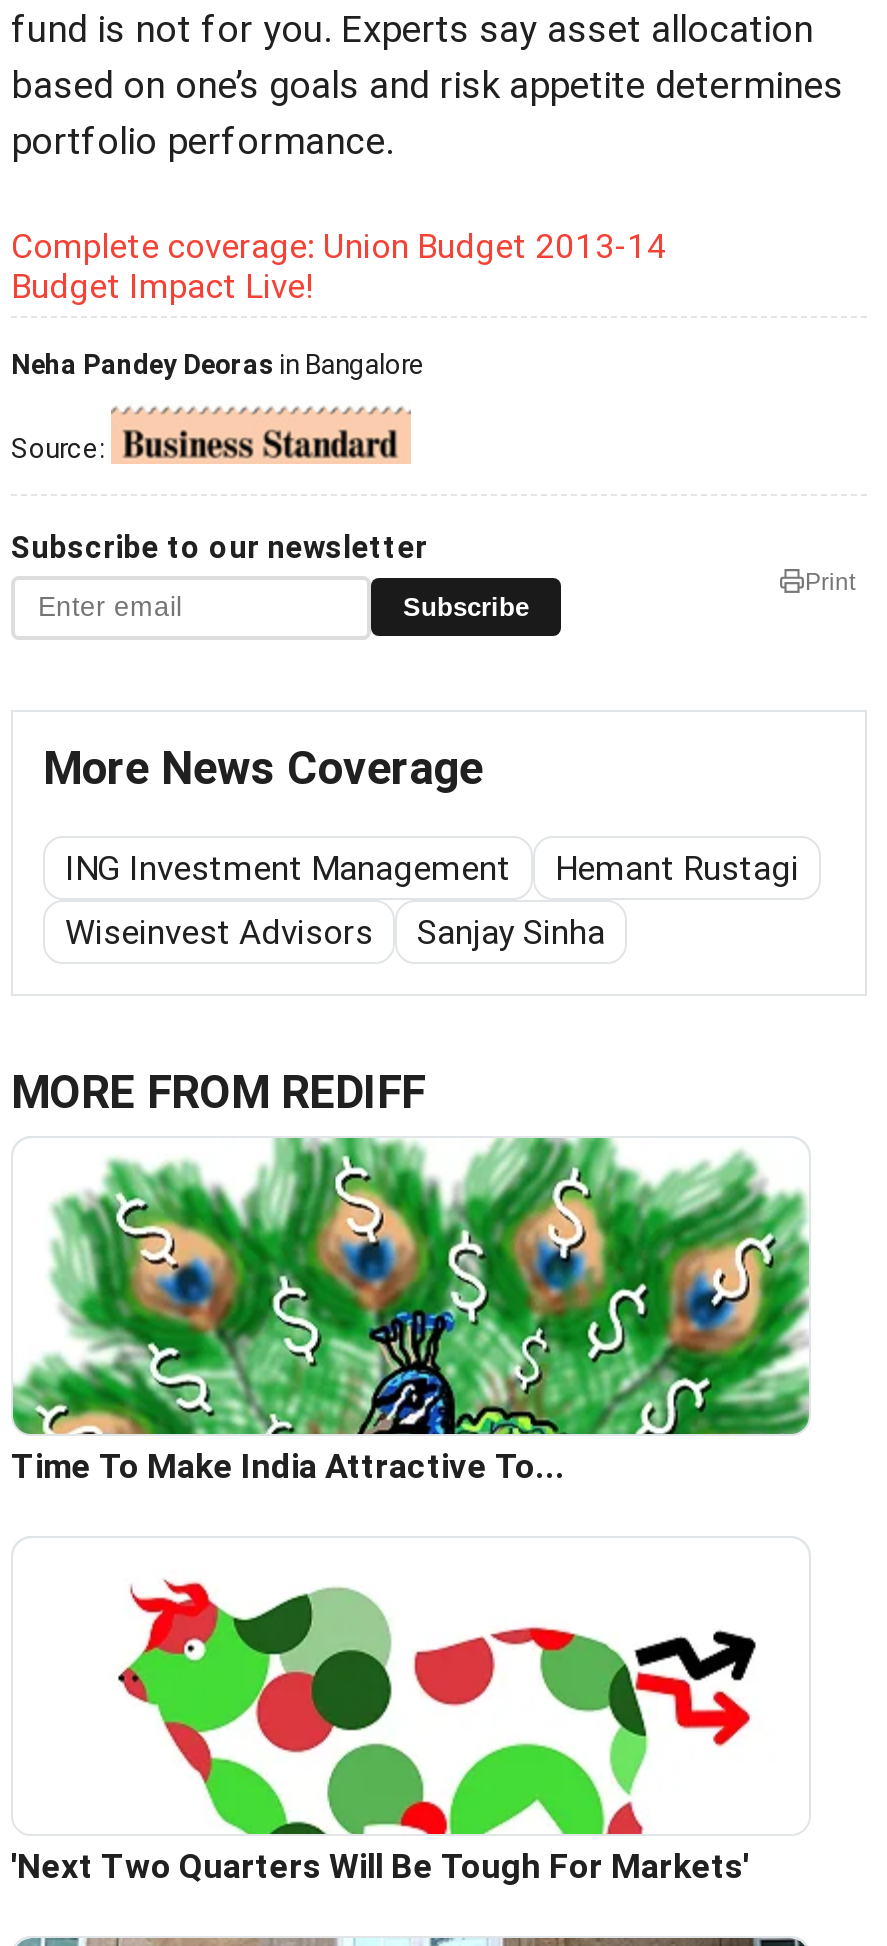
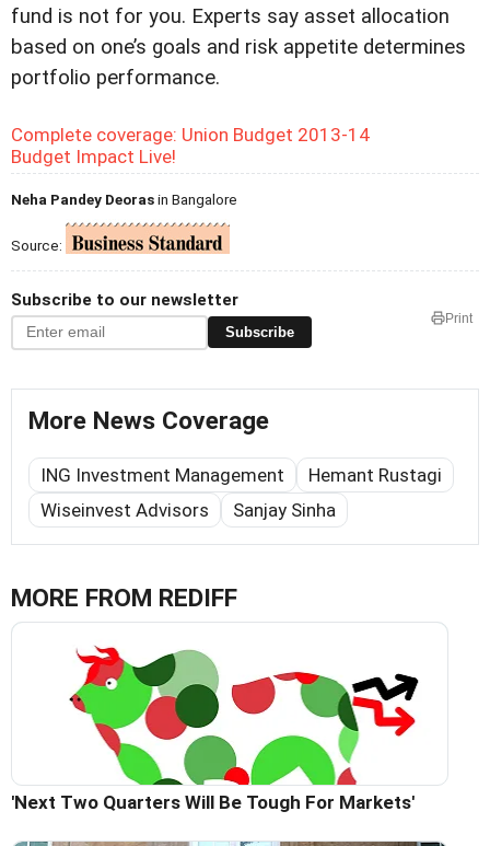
- [image]
- Time To Make India Attractive To...
